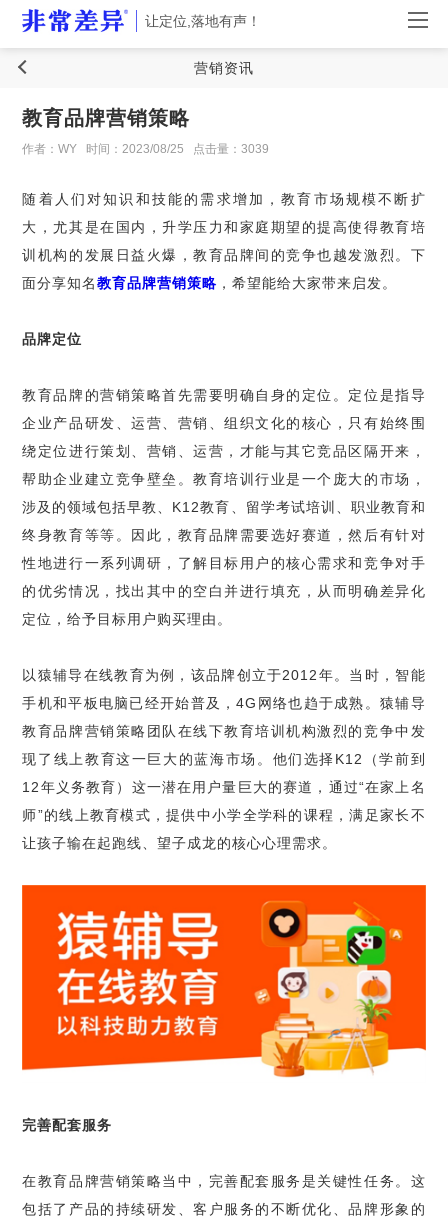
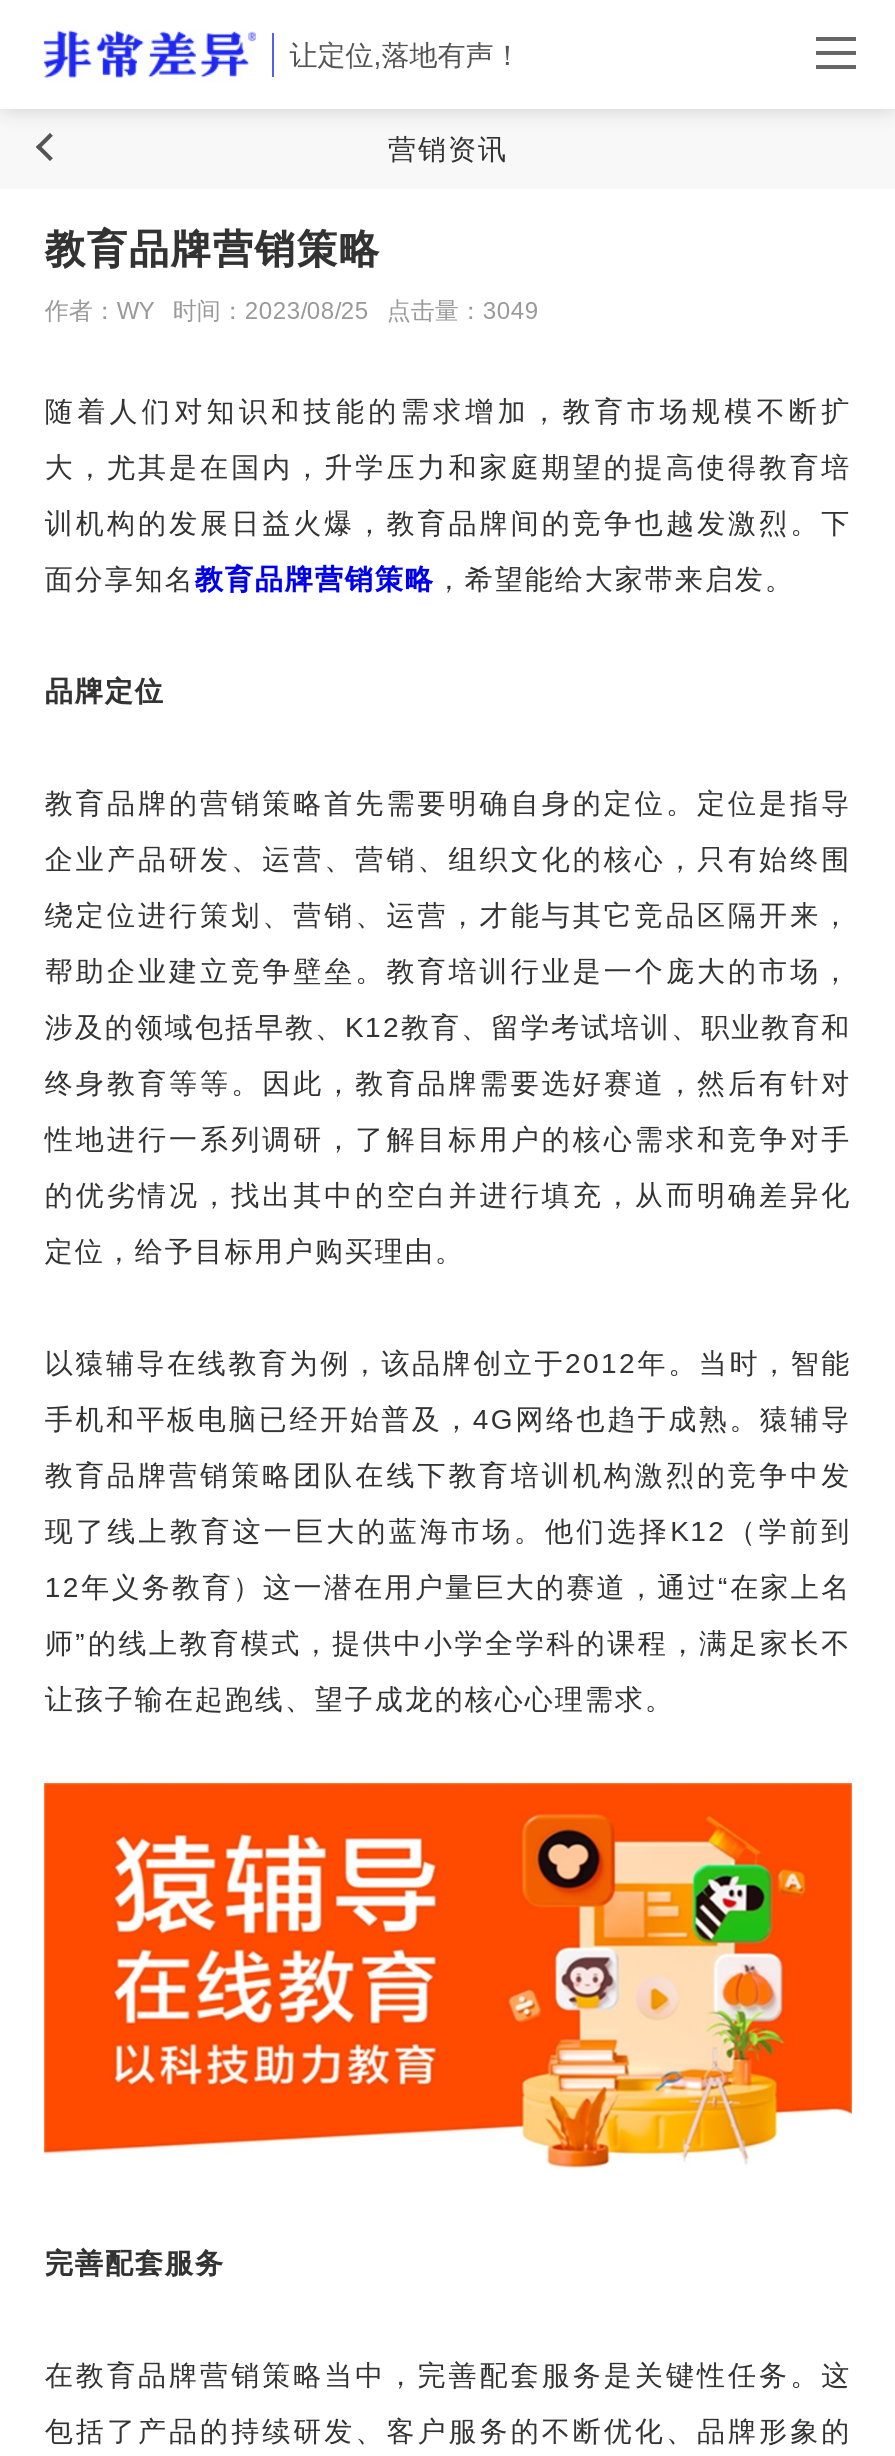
- 作者：WY 时间：2023/08/25 点击量：3039
+ 作者：WY 时间：2023/08/25 点击量：3049
